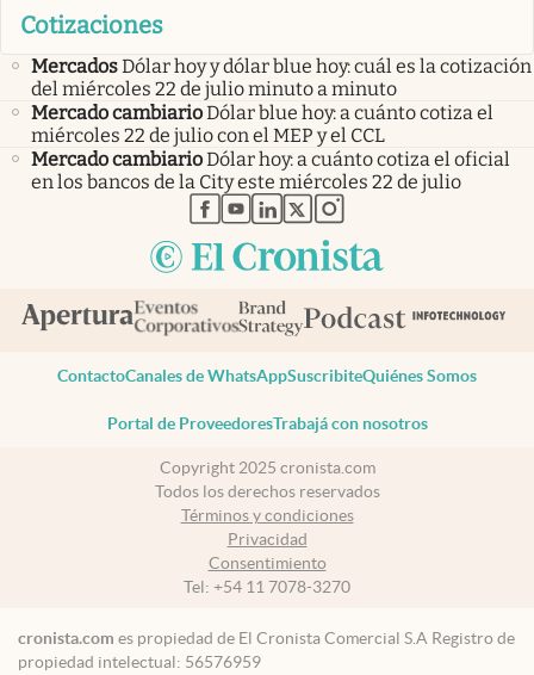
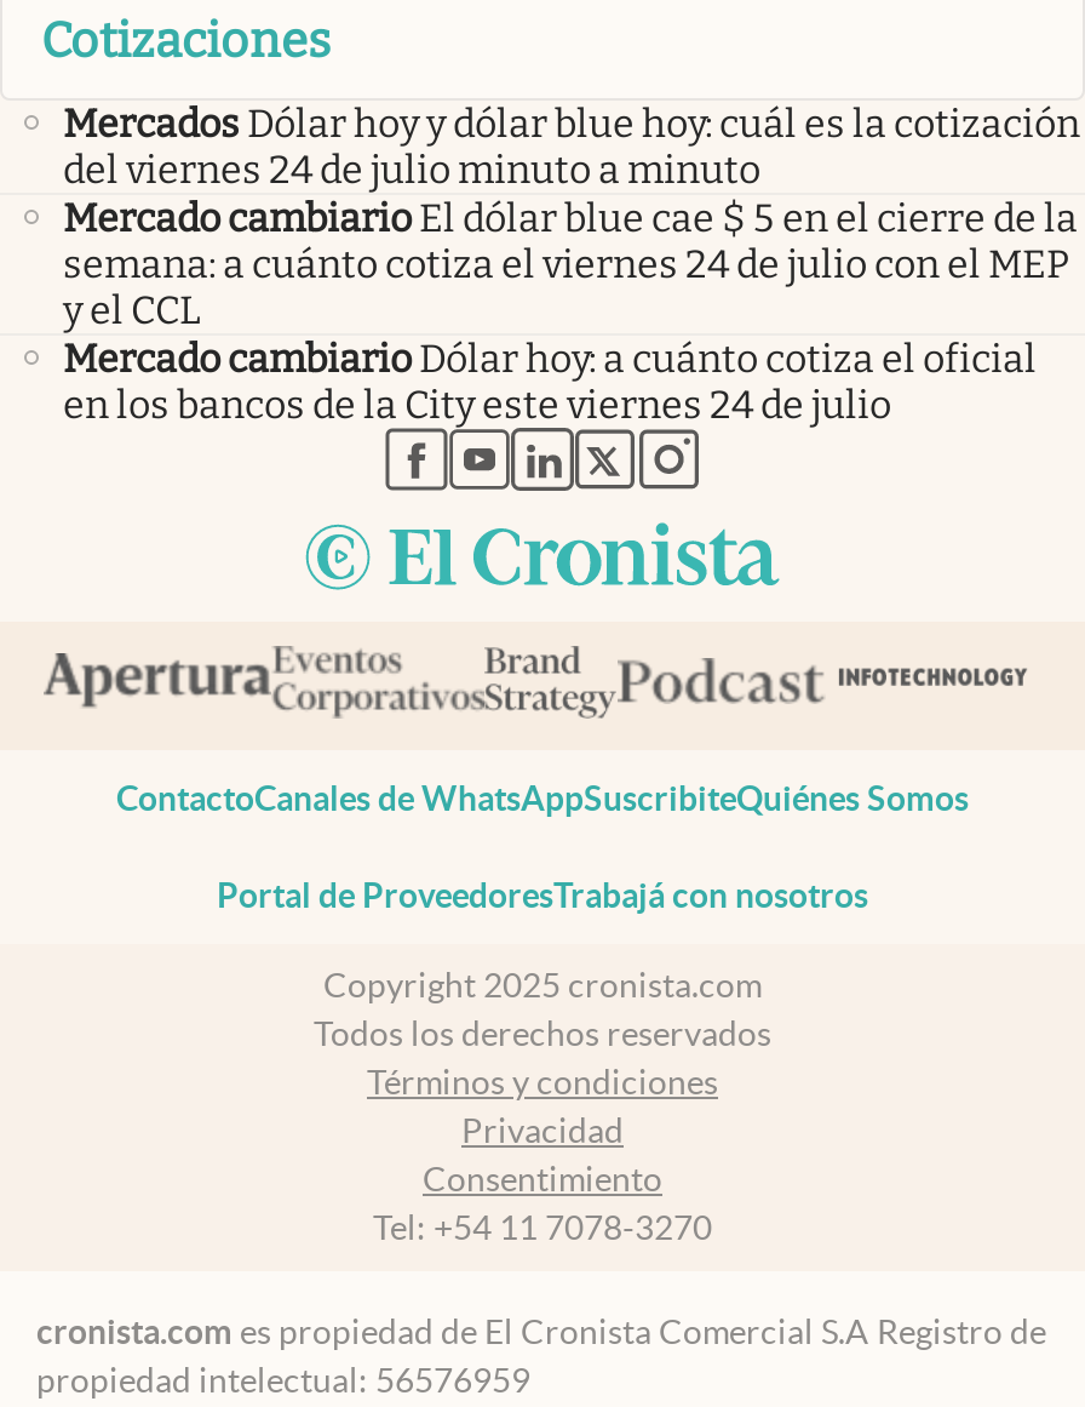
- del miércoles 22 de julio minuto a minuto
- Mercado cambiario Dólar blue hoy: a cuánto cotiza el
- miércoles 22 de julio con el MEP y el CCL
+ del viernes 24 de julio minuto a minuto
+ Mercado cambiario El dólar blue cae $ 5 en el cierre de la
+ semana: a cuánto cotiza el viernes 24 de julio con el MEP
+ y el CCL

- en los bancos de la City este miércoles 22 de julio
+ en los bancos de la City este viernes 24 de julio
